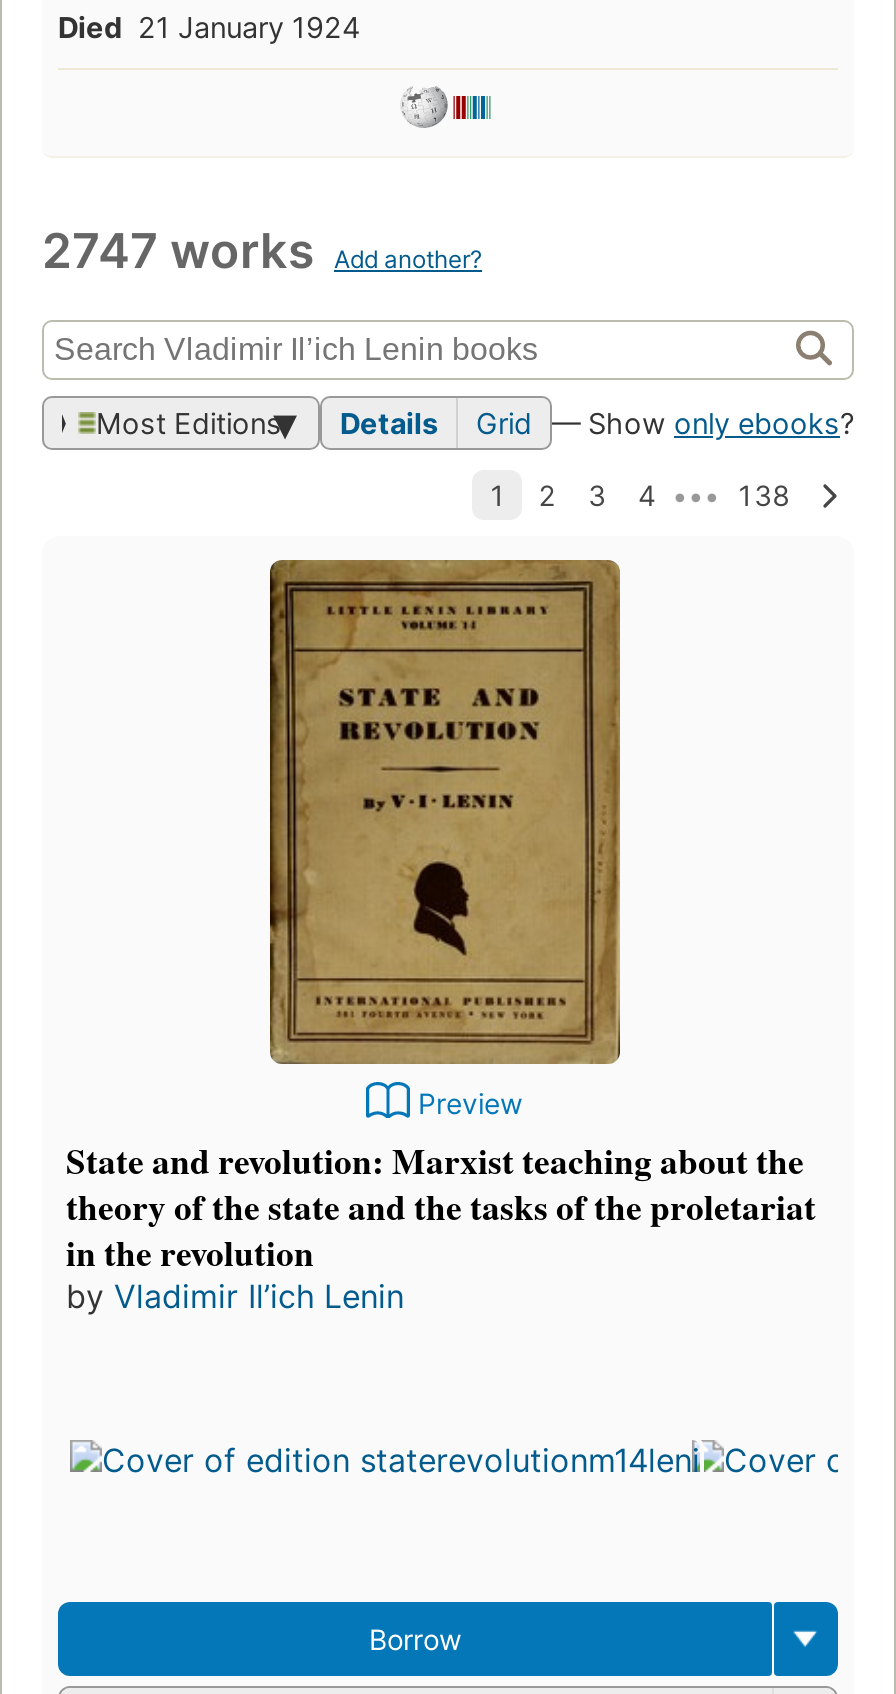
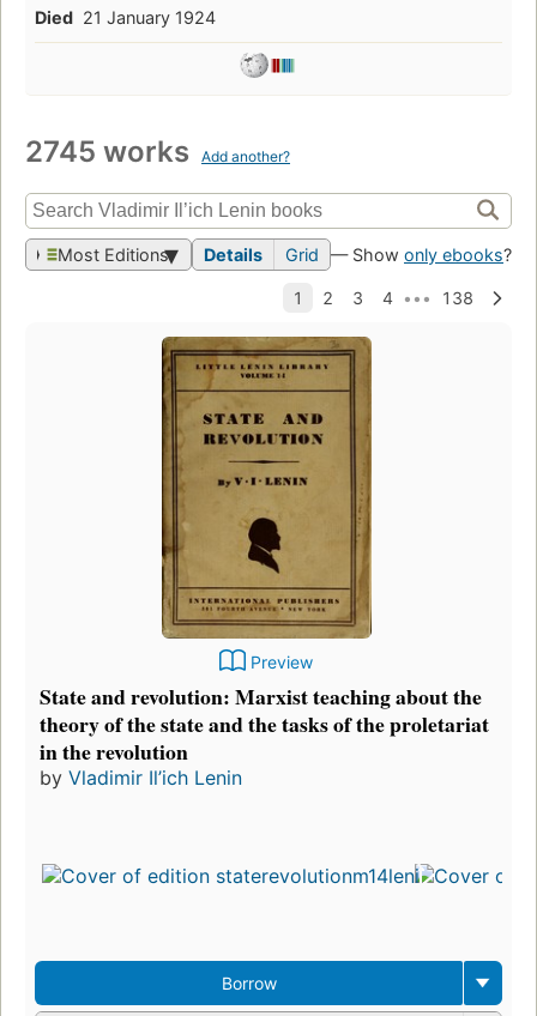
- 2747 works Add another?
+ 2745 works Add another?
